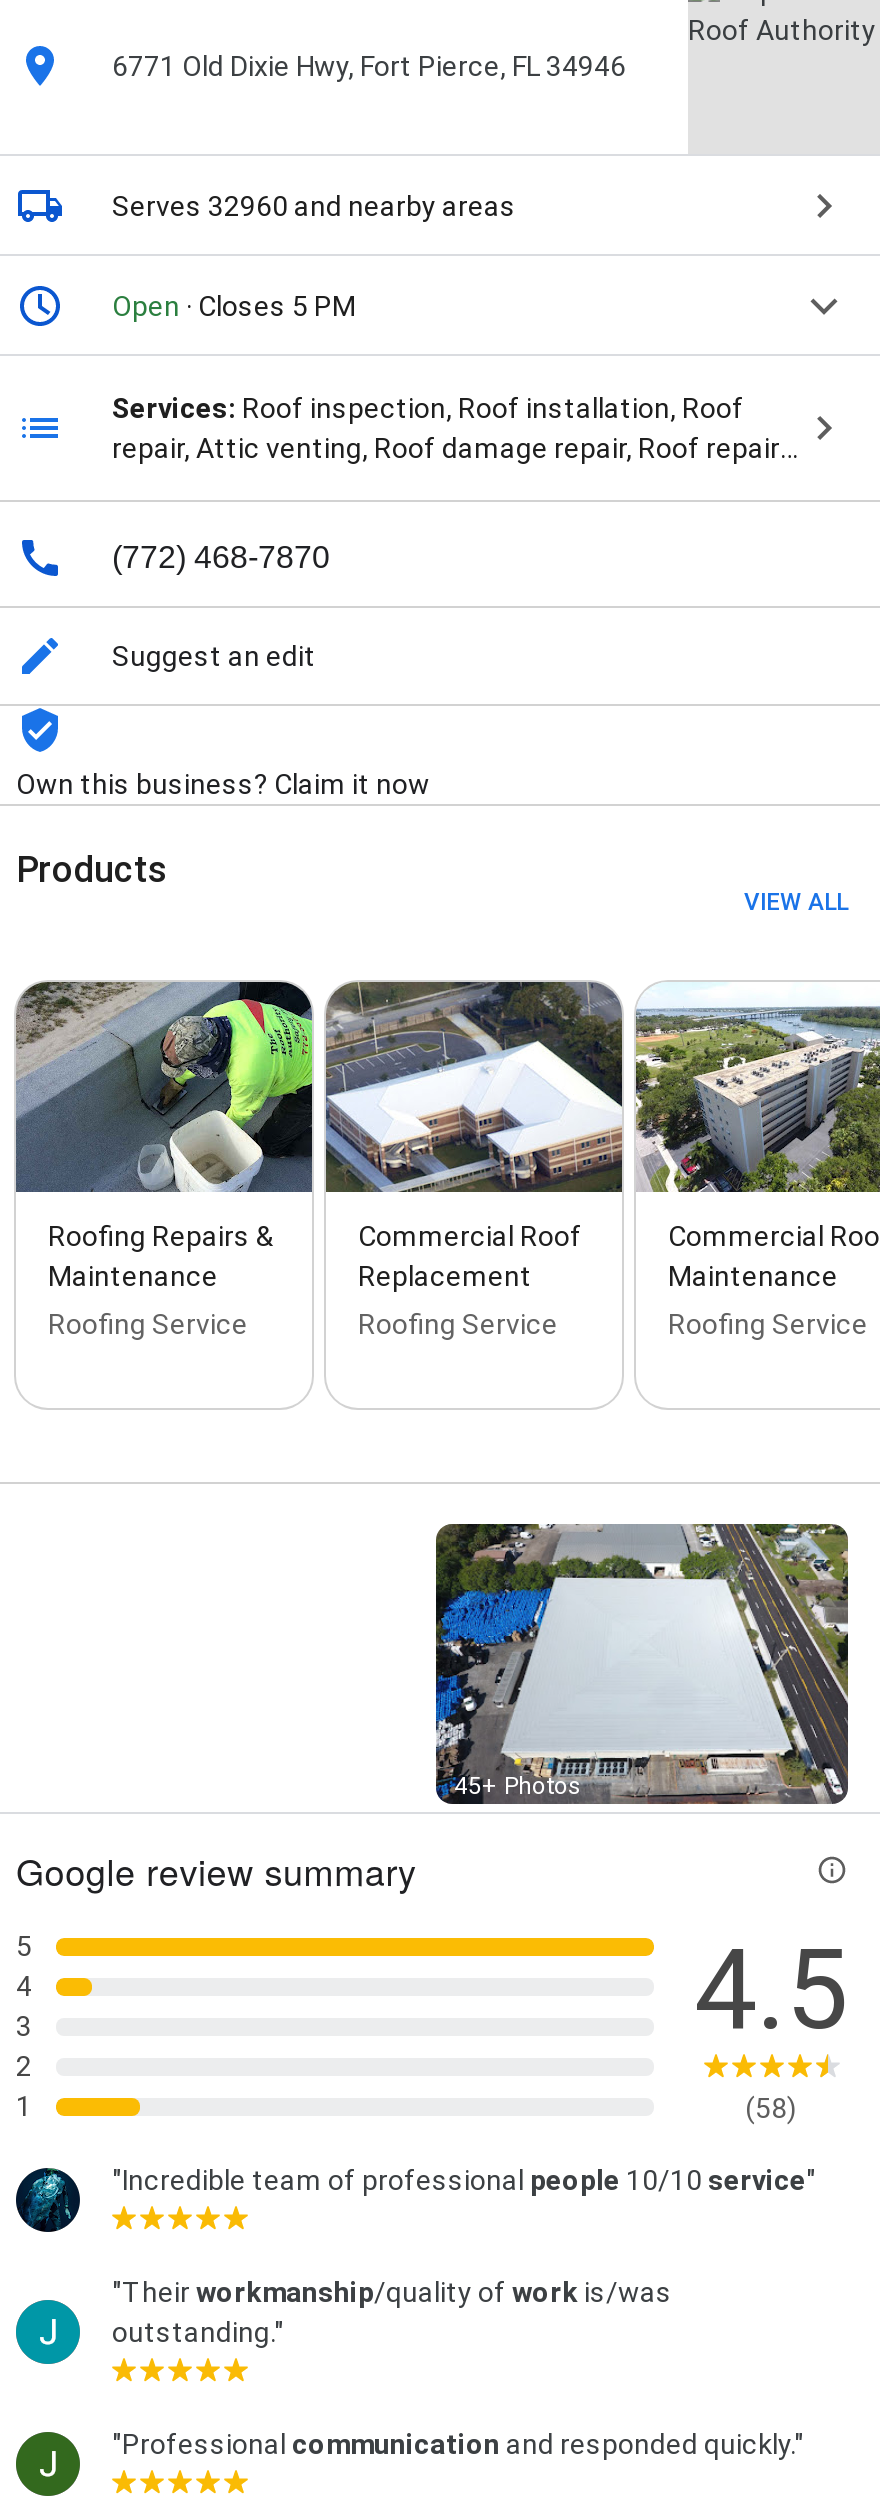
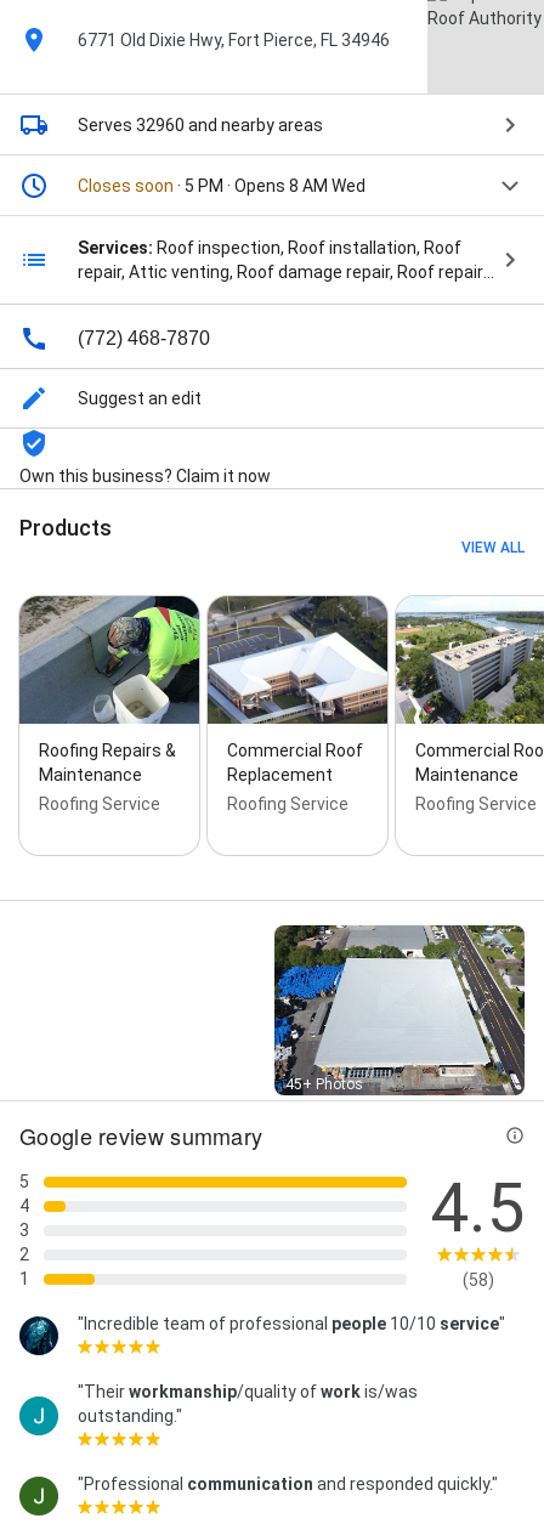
- Open · Closes 5 PM
+ Closes soon · 5 PM · Opens 8 AM Wed
